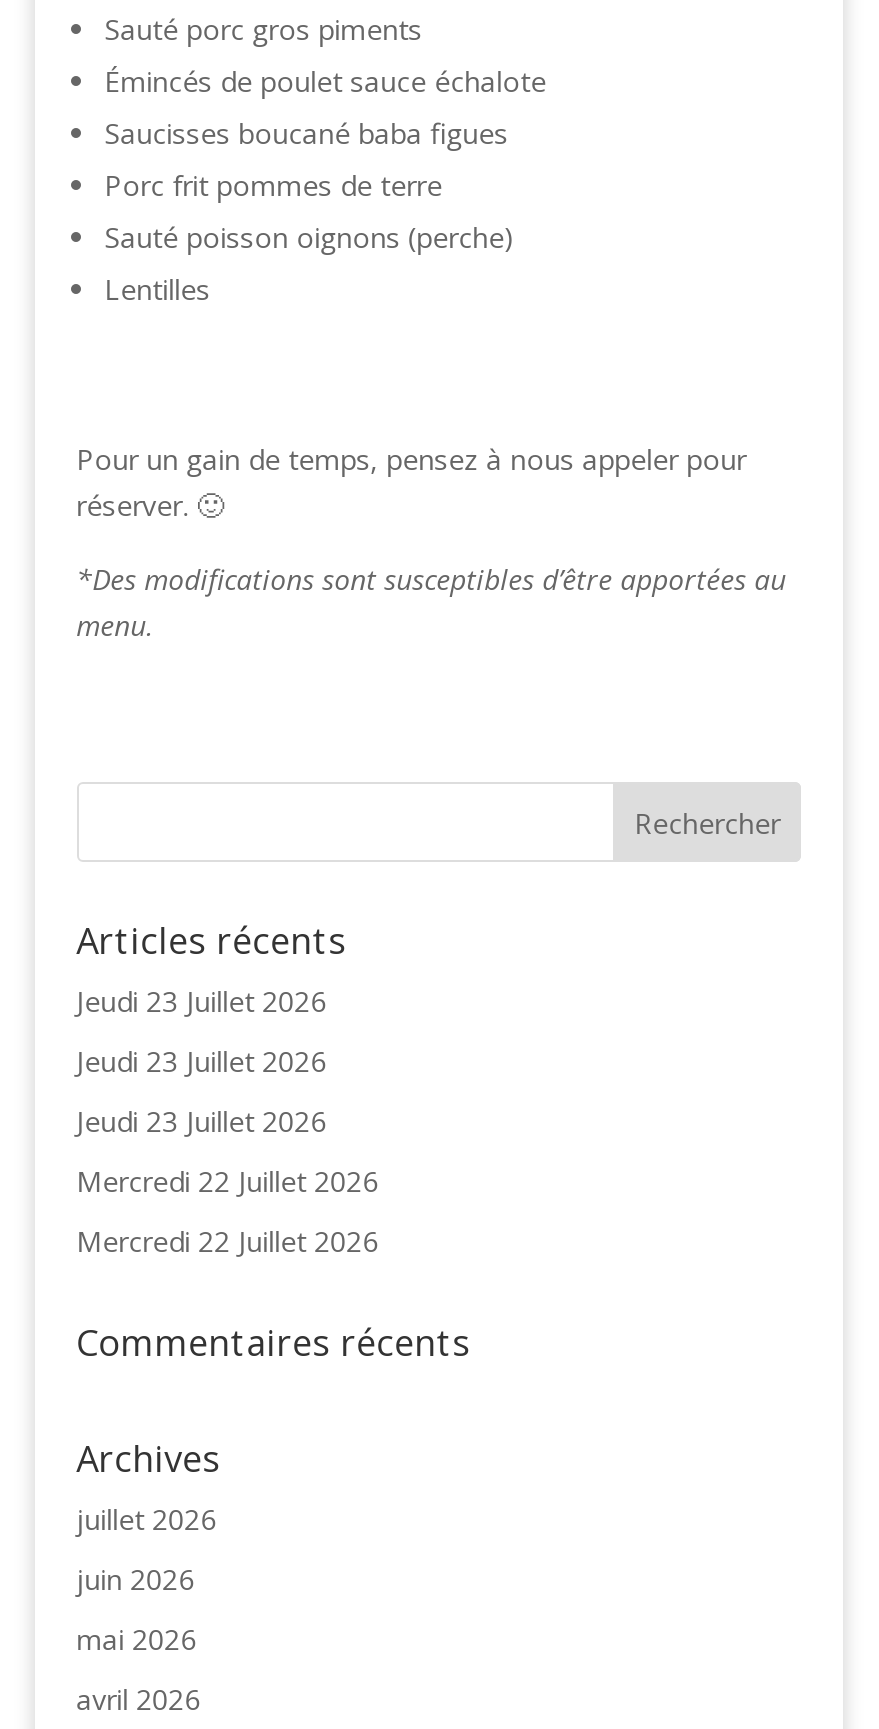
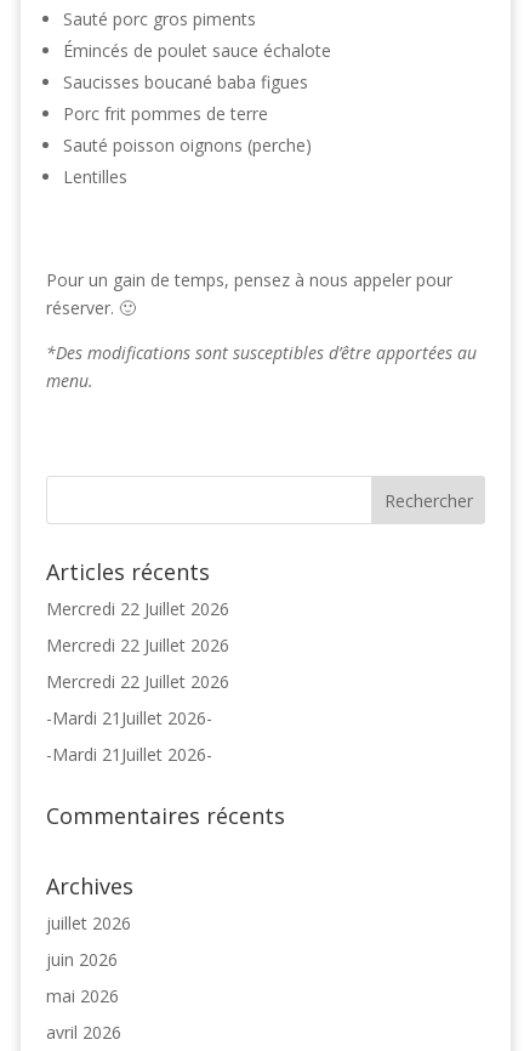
- Jeudi 23 Juillet 2026
- Jeudi 23 Juillet 2026
- Jeudi 23 Juillet 2026

moved up: Mercredi 22 Juillet 2026 | Mercredi 22 Juillet 2026

+ Mercredi 22 Juillet 2026
+ -Mardi 21Juillet 2026-
+ -Mardi 21Juillet 2026-
